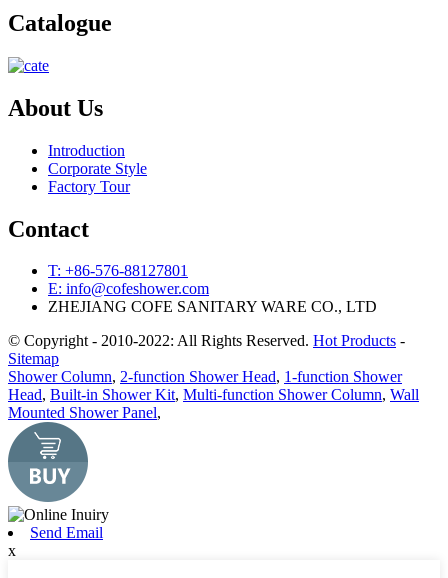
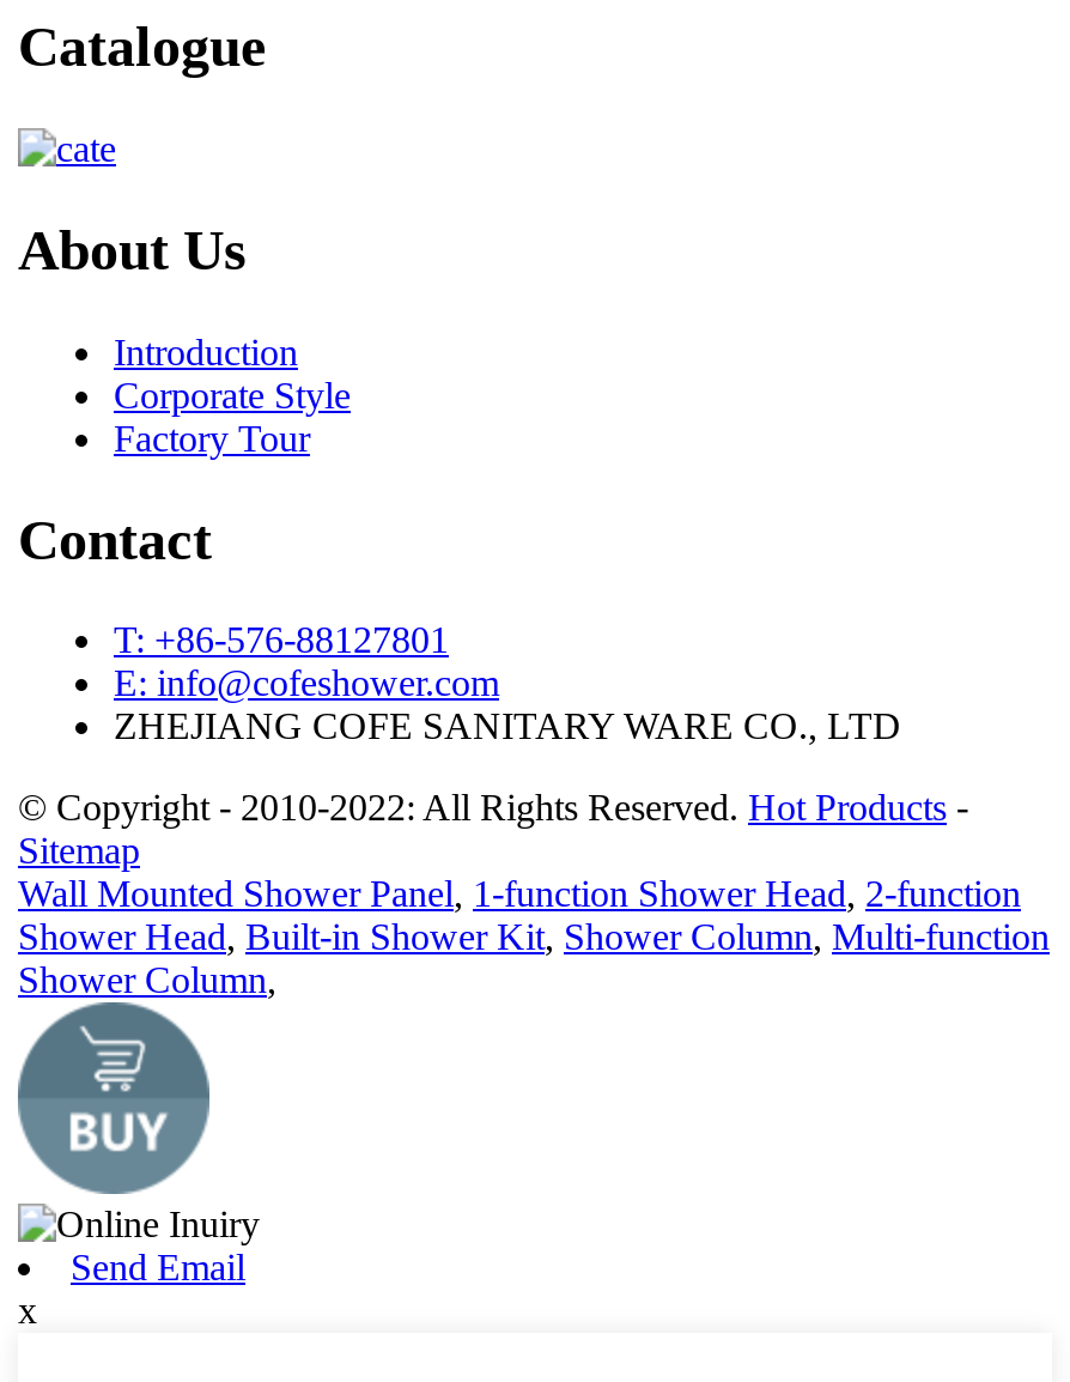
- Shower Column, 2-function Shower Head, 1-function Shower
- Head, Built-in Shower Kit, Multi-function Shower Column, Wall
- Mounted Shower Panel,
+ Wall Mounted Shower Panel, 1-function Shower Head, 2-function
+ Shower Head, Built-in Shower Kit, Shower Column, Multi-function
+ Shower Column,
